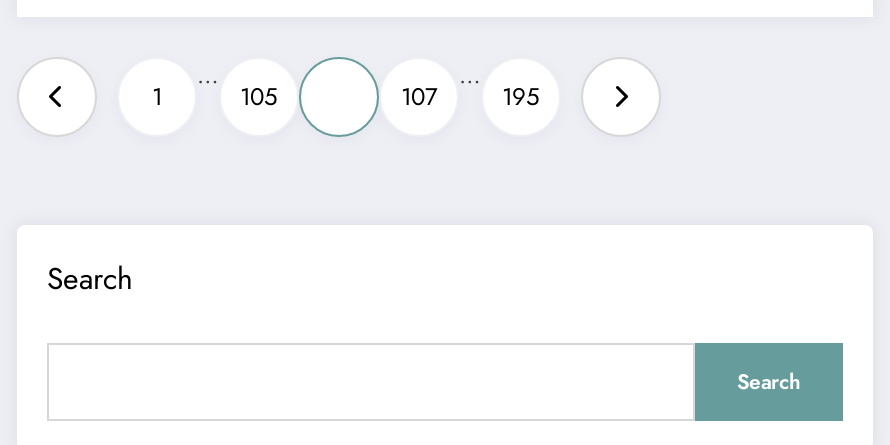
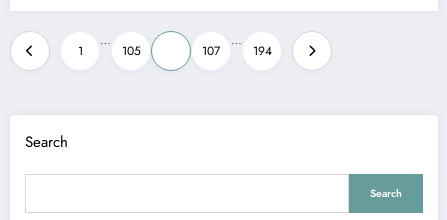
- 195
+ 194
